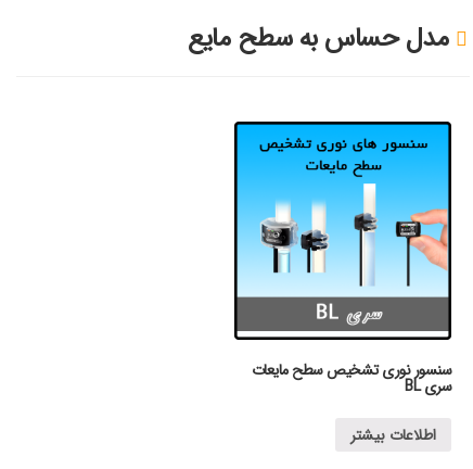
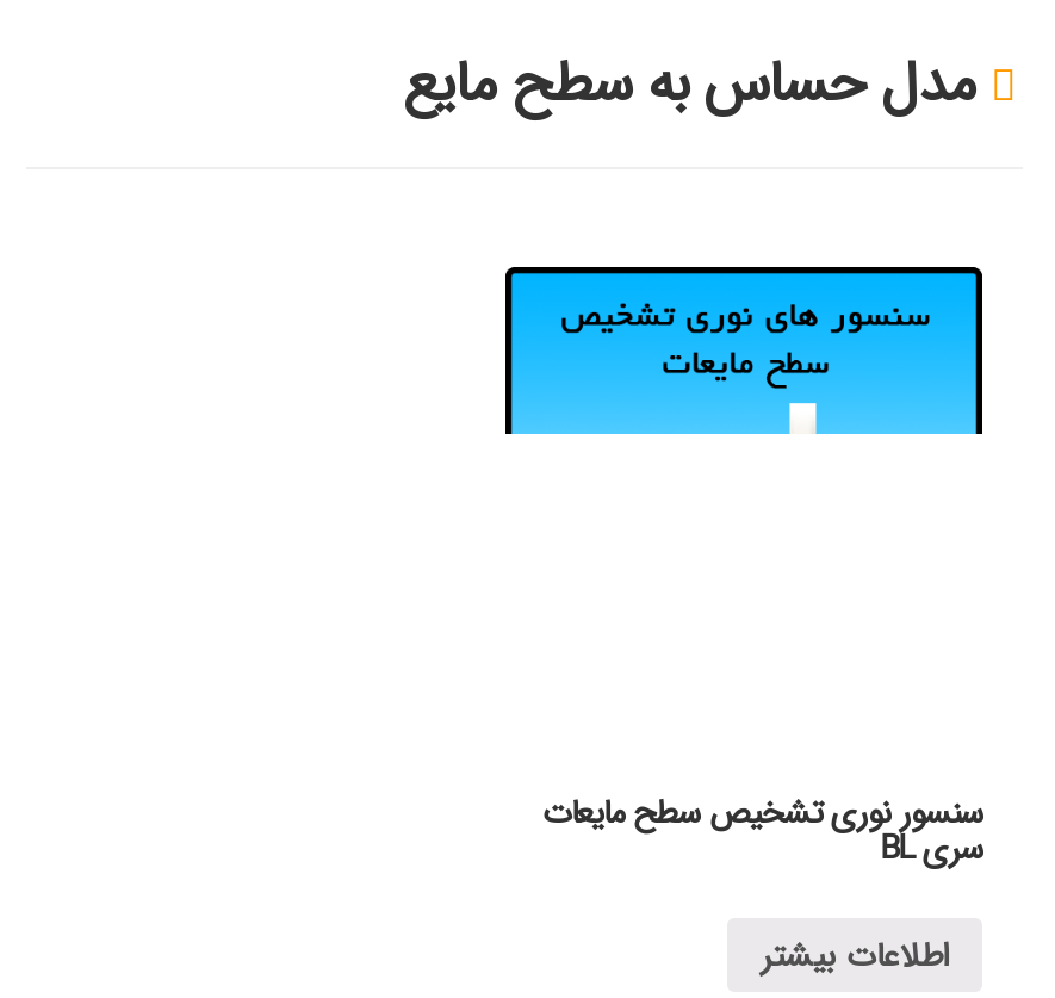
- [image]
